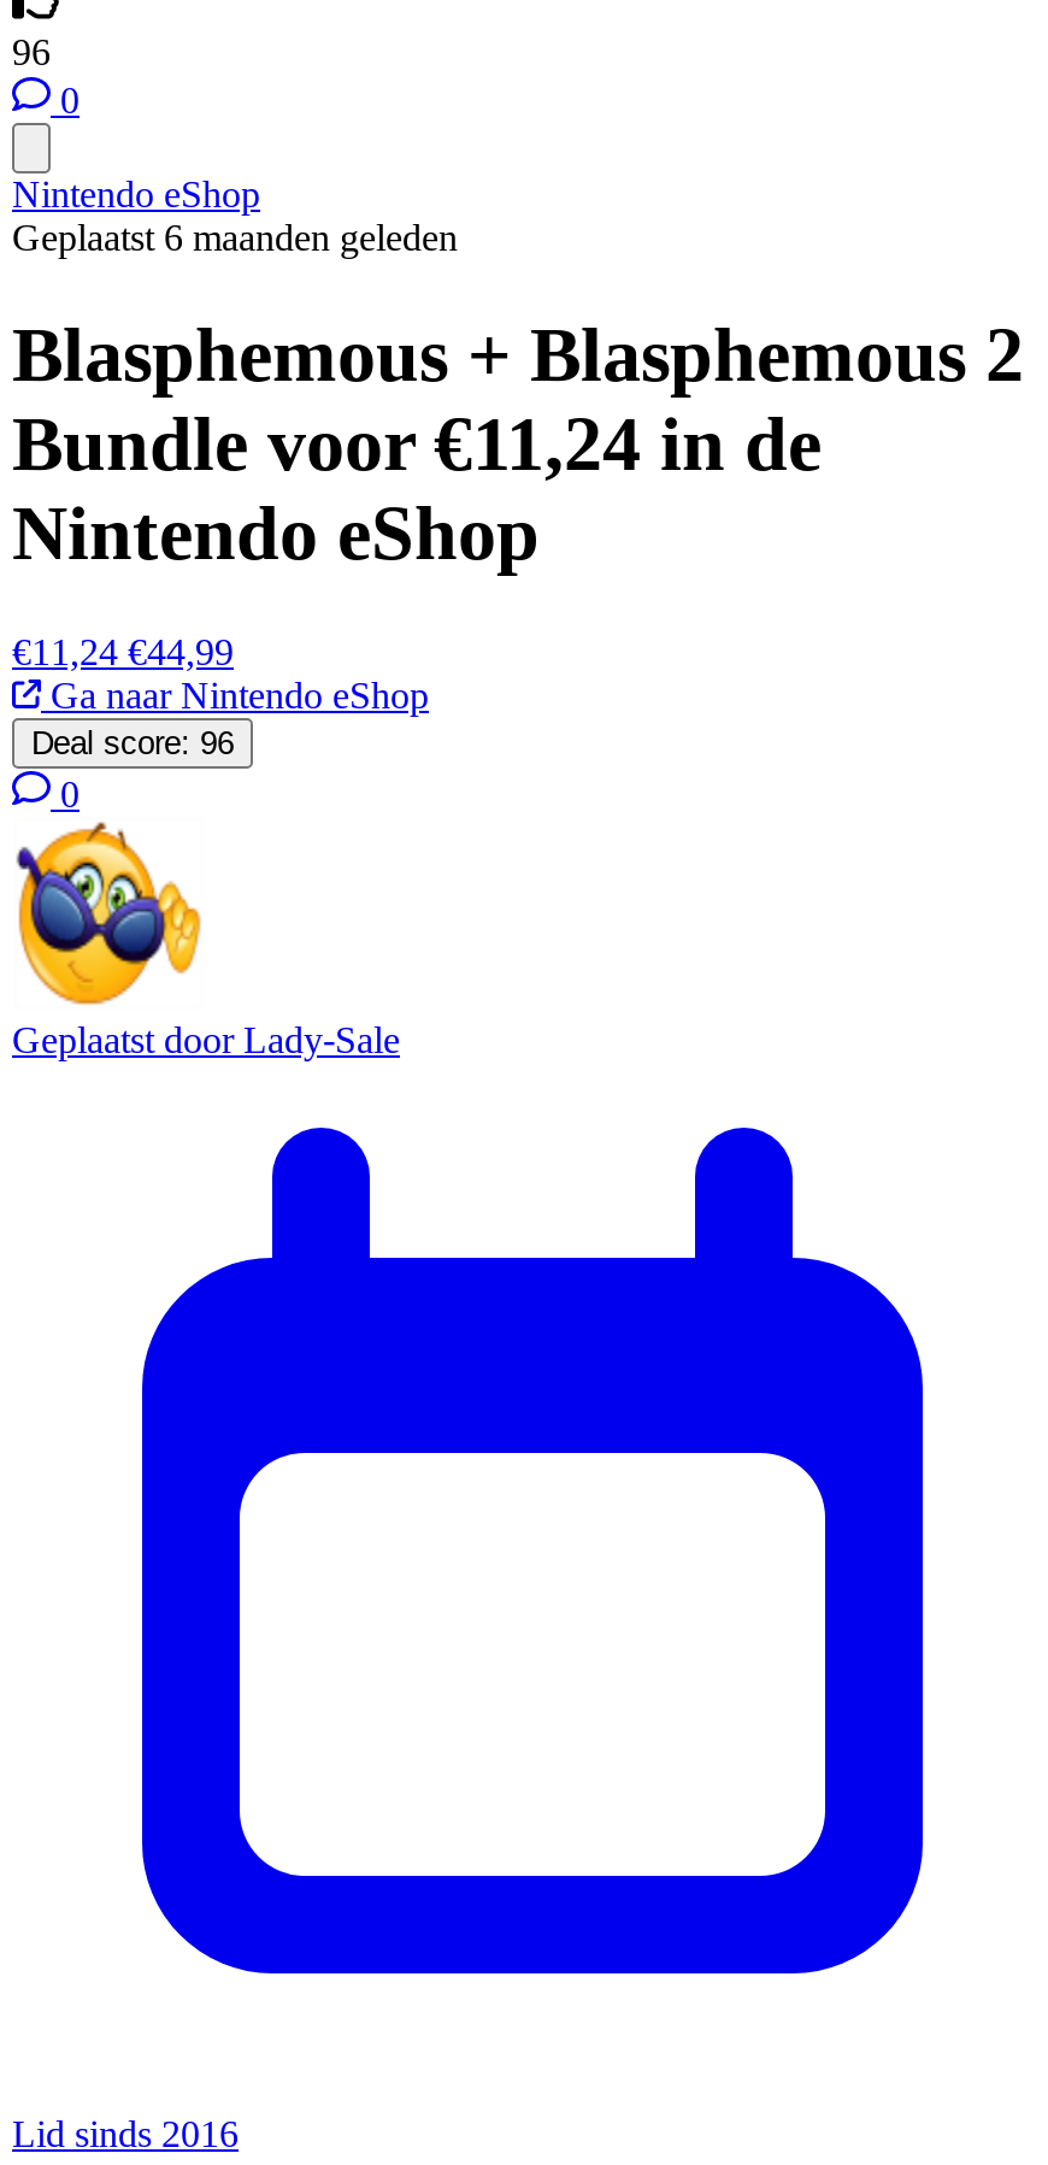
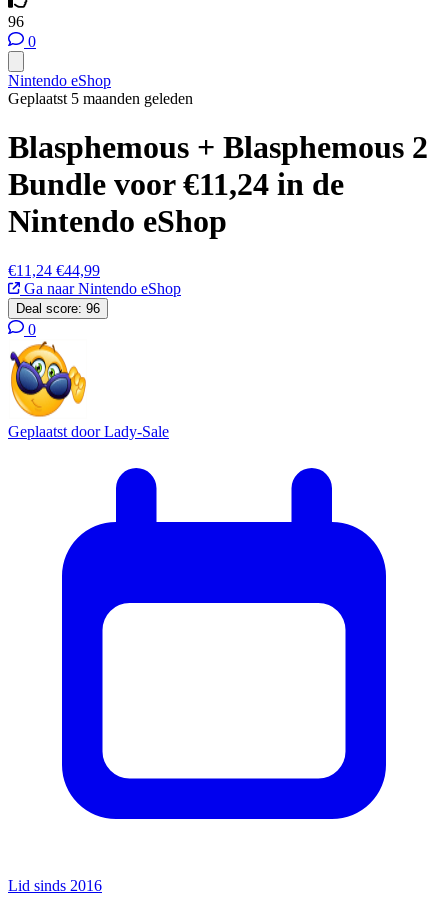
- Geplaatst 6 maanden geleden
+ Geplaatst 5 maanden geleden
